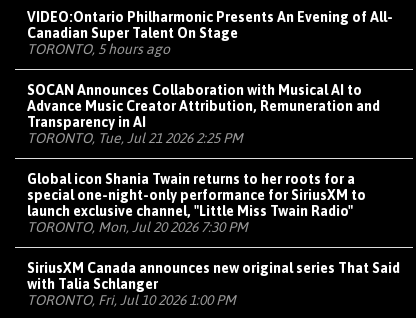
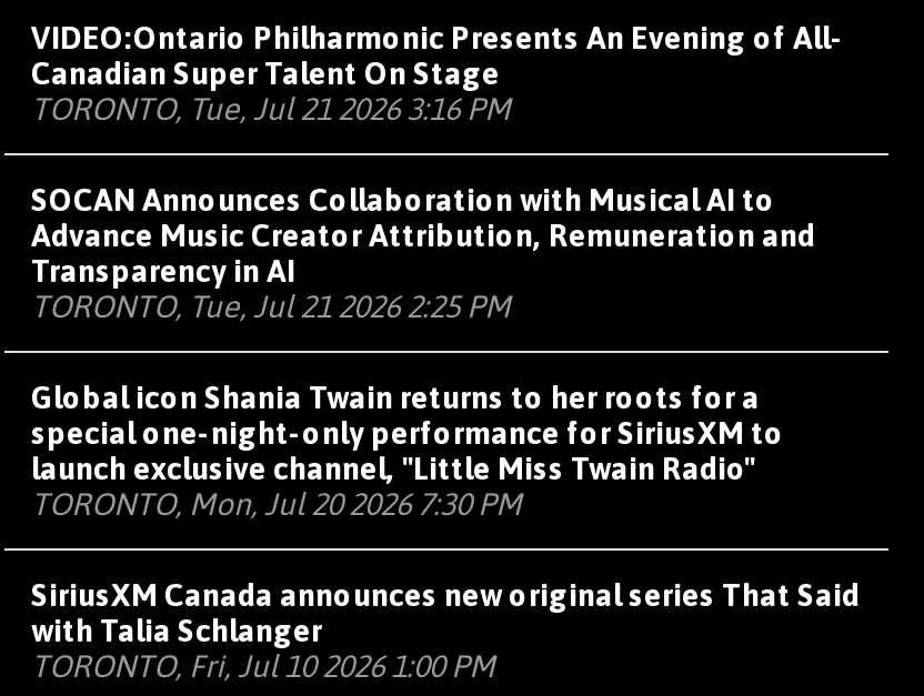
- TORONTO, 5 hours ago
+ TORONTO, Tue, Jul 21 2026 3:16 PM
